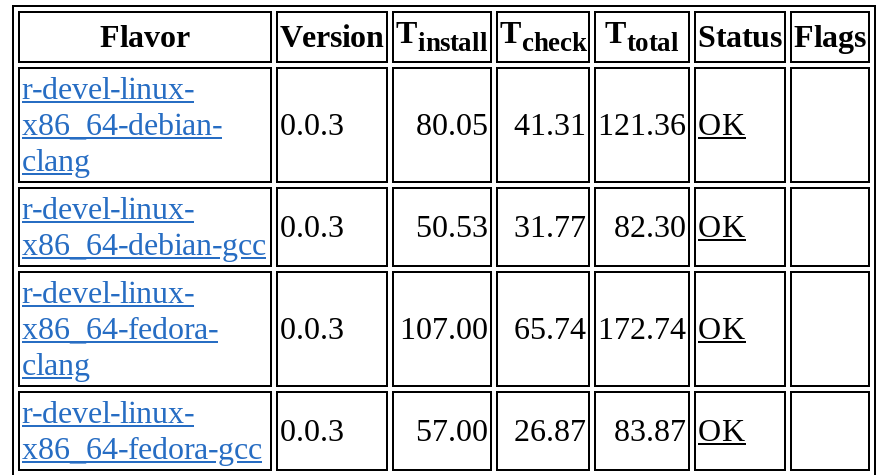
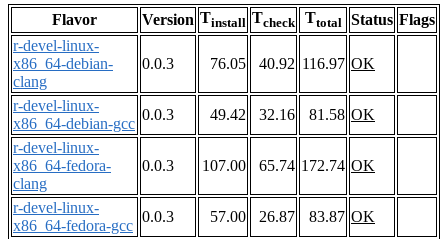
- 80.05
+ 76.05

- 41.31 121.36 OK
+ 40.92 116.97 OK

- 50.53
+ 49.42

- 31.77
+ 32.16

- 82.30 OK
+ 81.58 OK
